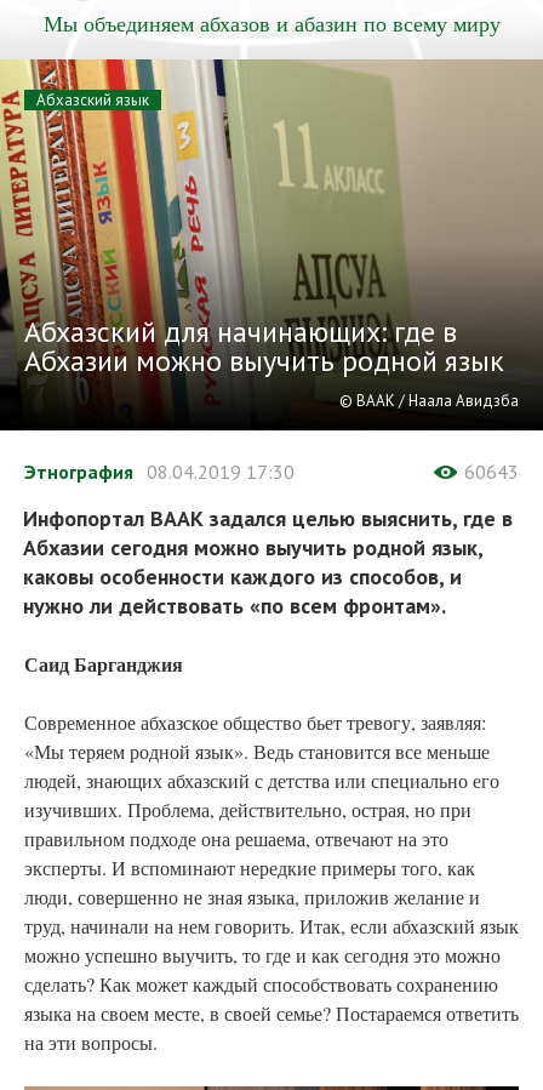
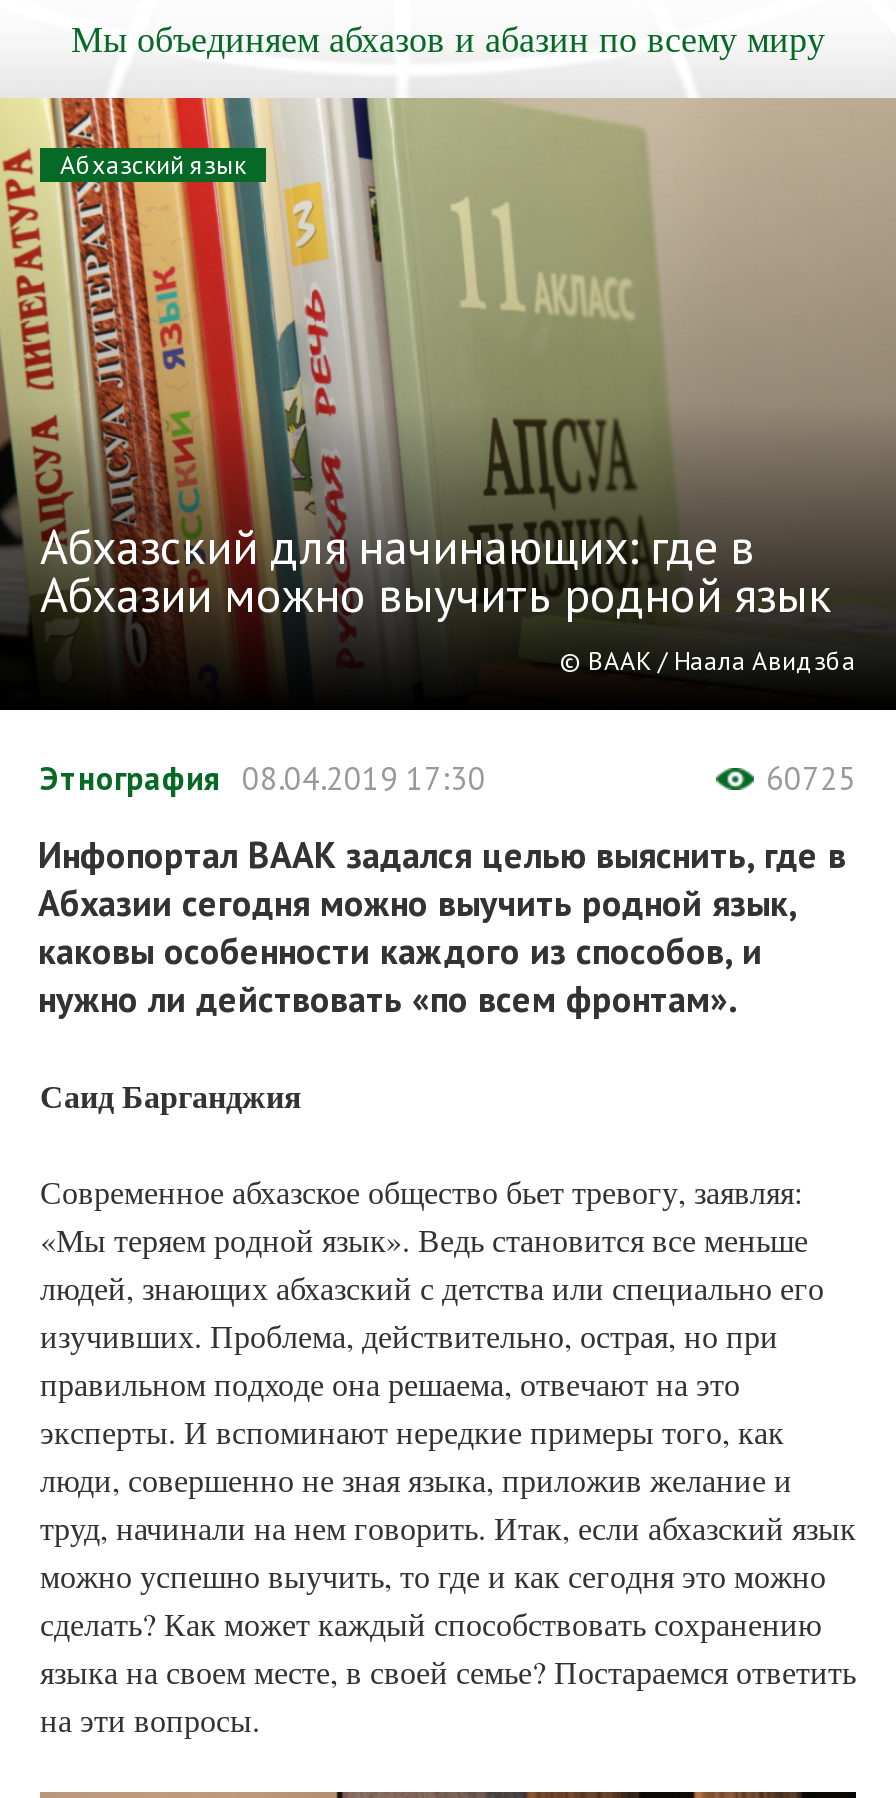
- 60643
+ 60725
